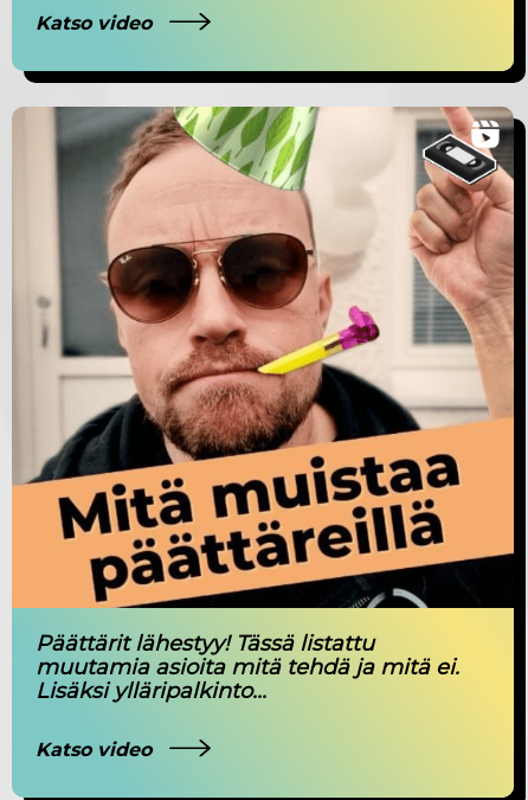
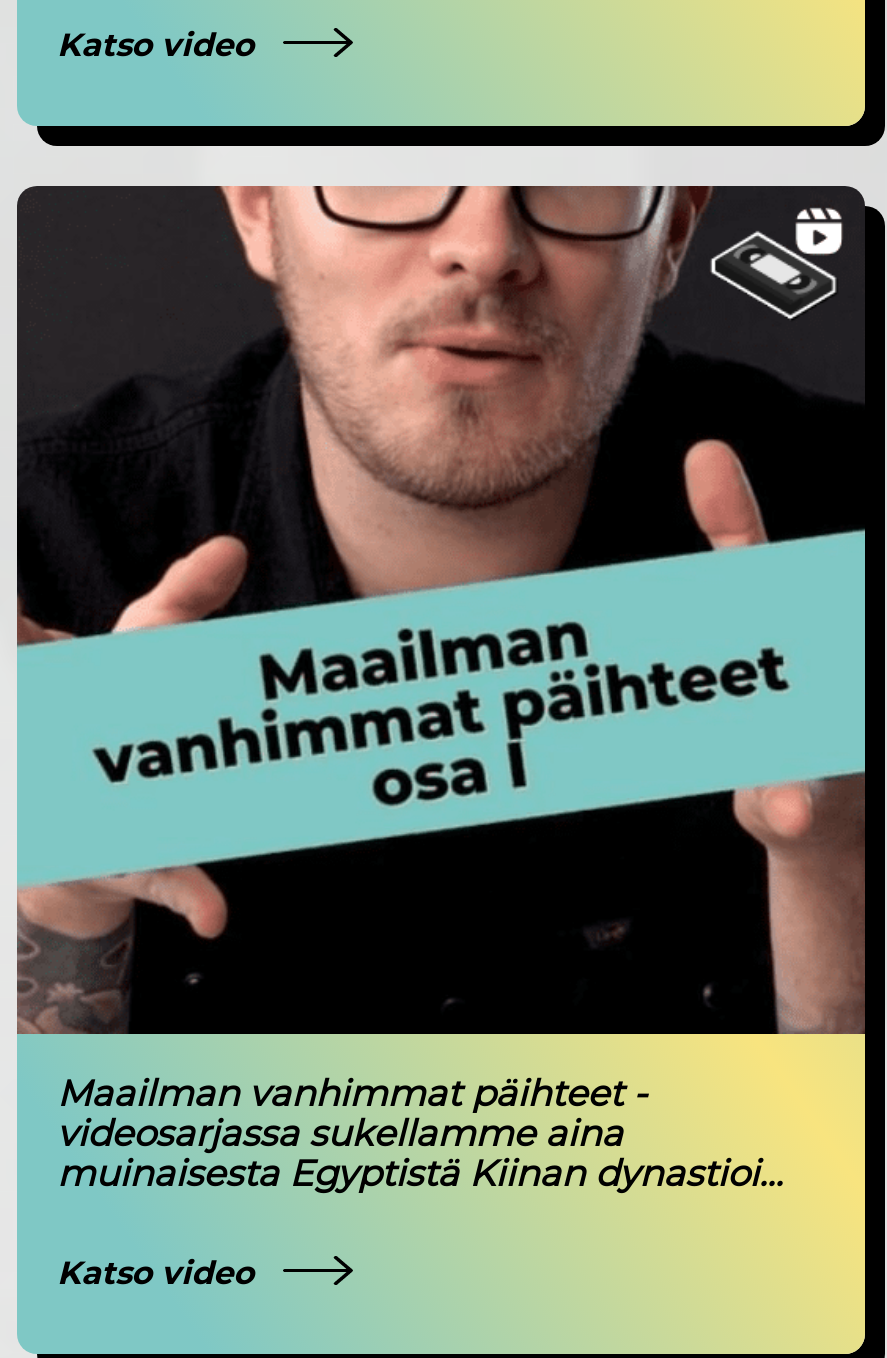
- [image]
- Päättärit lähestyy! Tässä listattu
- muutamia asioita mitä tehdä ja mitä ei.
- Lisäksi ylläripalkinto...
+ [image]
+ Maailman vanhimmat päihteet -
+ videosarjassa sukellamme aina
+ muinaisesta Egyptistä Kiinan dynastioi...
